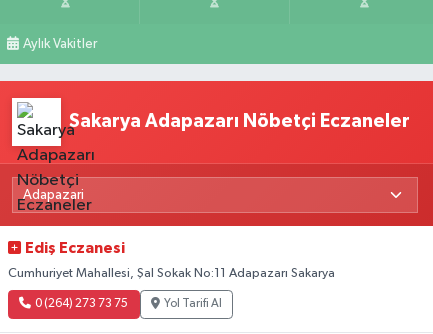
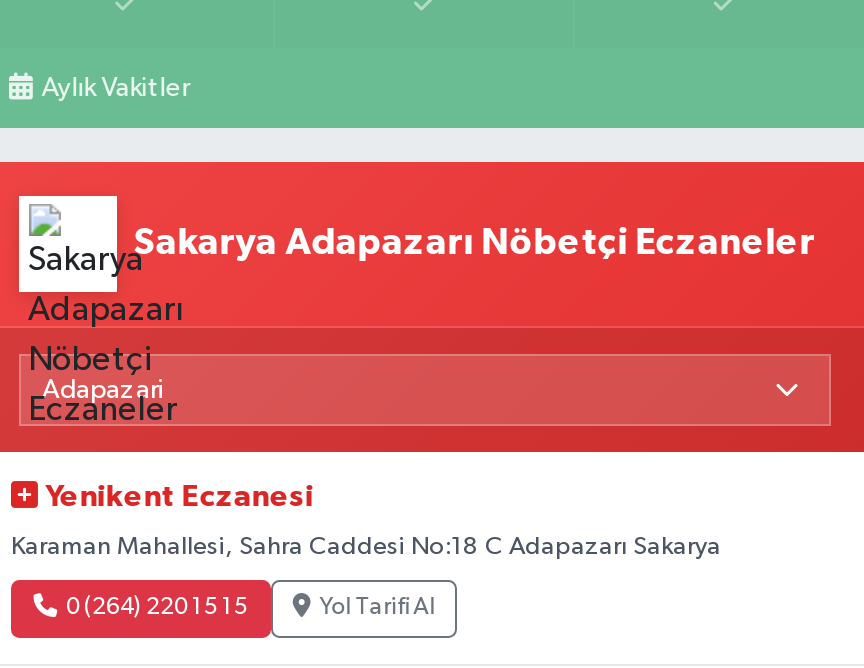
- Ediş Eczanesi
+ Yenikent Eczanesi

- Cumhuriyet Mahallesi, Şal Sokak No:11 Adapazarı Sakarya
+ Karaman Mahallesi, Sahra Caddesi No:18 C Adapazarı Sakarya

- 0 (264) 273 73 75
+ 0 (264) 220 15 15
